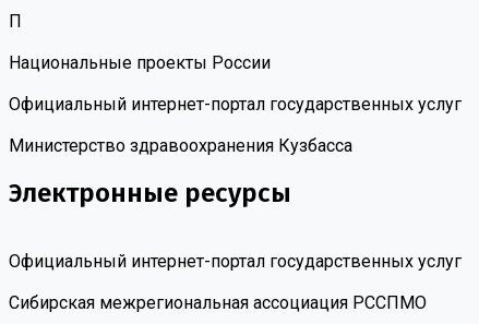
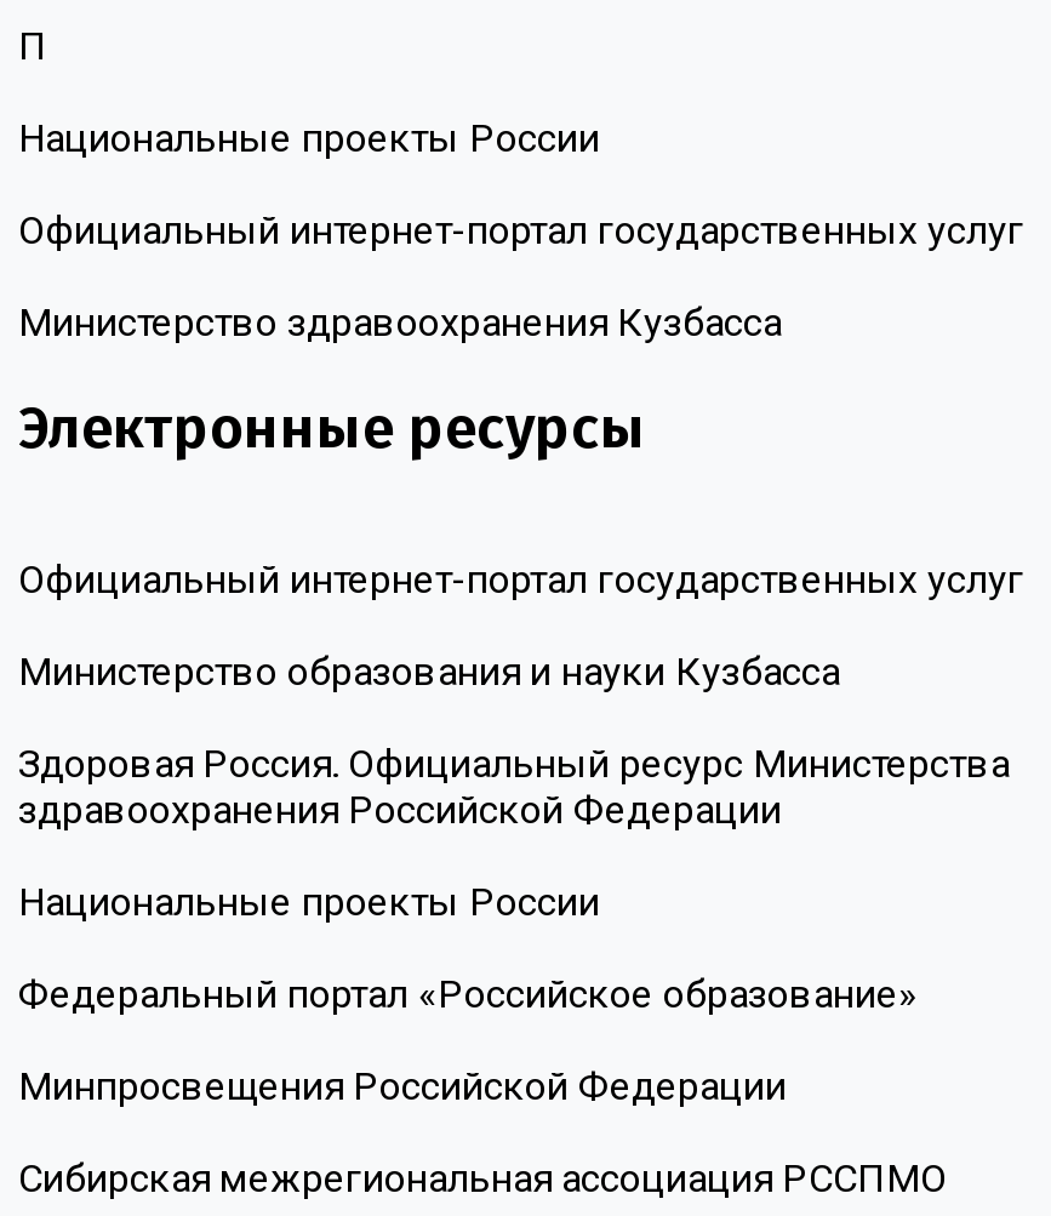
+ Министерство образования и науки Кузбасса
+ Здоровая Россия. Официальный ресурс Министерства
+ здравоохранения Российской Федерации
+ Национальные проекты России
+ Федеральный портал «Российское образование»
+ Минпросвещения Российской Федерации
